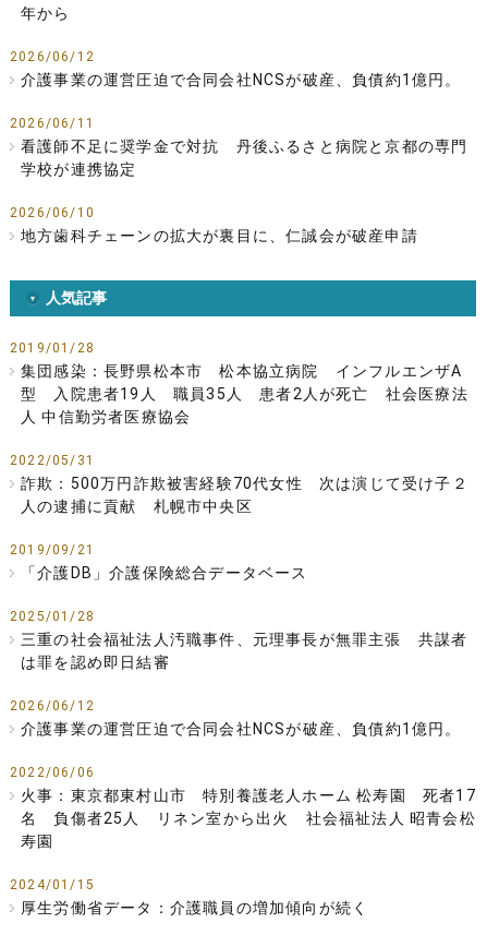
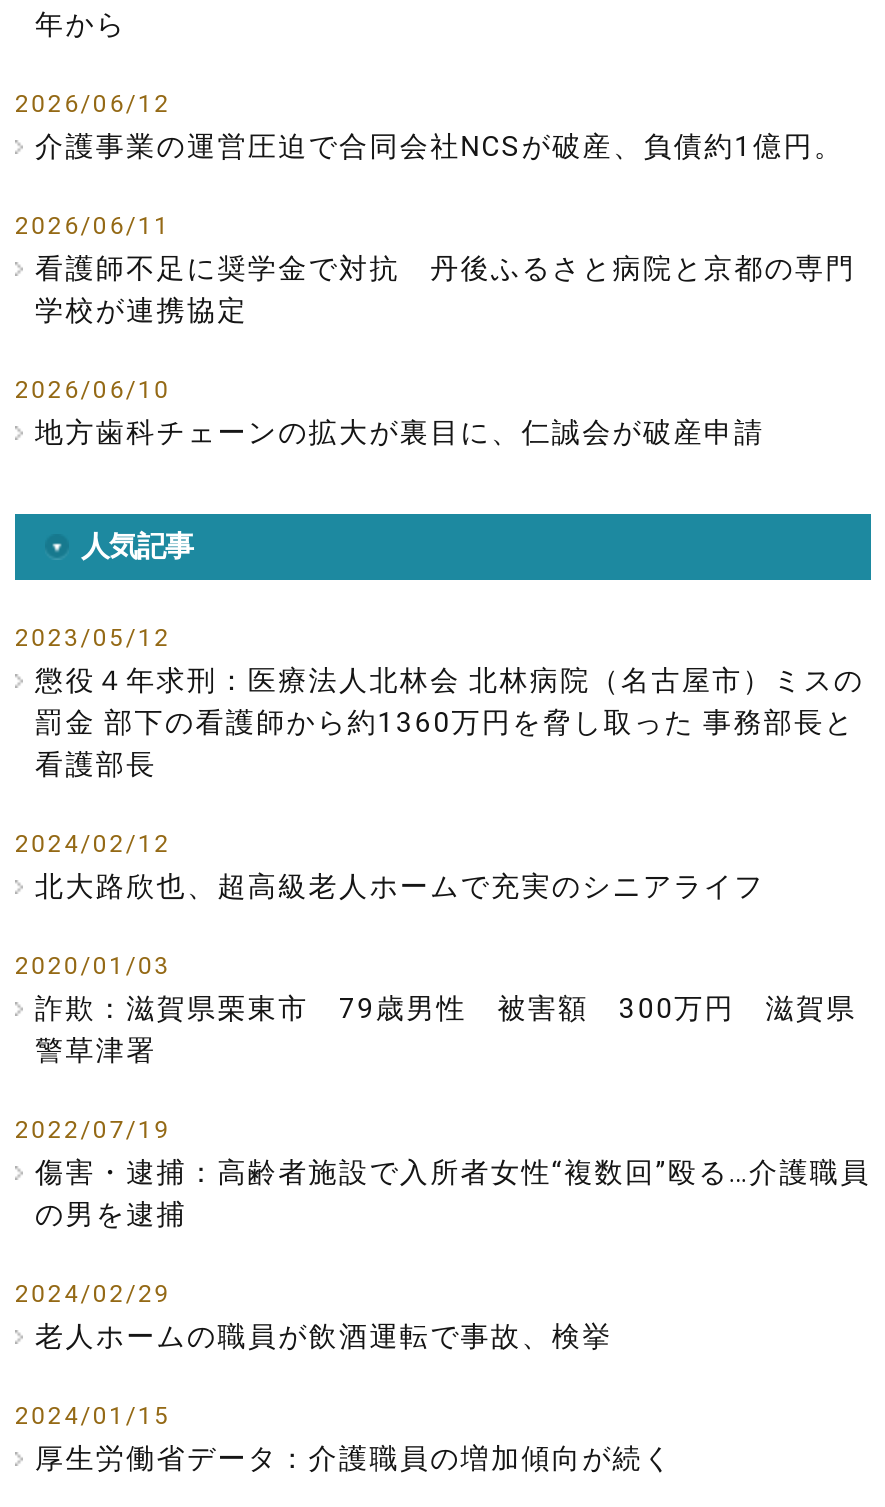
- 2019/01/28
- 集団感染：長野県松本市 松本協立病院 インフルエンザA
- 型 入院患者19人 職員35人 患者2人が死亡 社会医療法
- 人 中信勤労者医療協会
- 2022/05/31
- 詐欺：500万円詐欺被害経験70代女性 次は演じて受け子２
- 人の逮捕に貢献 札幌市中央区
- 2019/09/21
- 「介護DB」介護保険総合データベース
- 2025/01/28
- 三重の社会福祉法人汚職事件、元理事長が無罪主張 共謀者
- は罪を認め即日結審
- 2026/06/12
- 介護事業の運営圧迫で合同会社NCSが破産、負債約1億円。
- 2022/06/06
- 火事：東京都東村山市 特別養護老人ホーム 松寿園 死者17
- 名 負傷者25人 リネン室から出火 社会福祉法人 昭青会松
- 寿園
+ 2023/05/12
+ 懲役４年求刑：医療法人北林会 北林病院（名古屋市）ミスの
+ 罰金 部下の看護師から約1360万円を脅し取った 事務部長と
+ 看護部長
+ 2024/02/12
+ 北大路欣也、超高級老人ホームで充実のシニアライフ
+ 2020/01/03
+ 詐欺：滋賀県栗東市 79歳男性 被害額 300万円 滋賀県
+ 警草津署
+ 2022/07/19
+ 傷害・逮捕：高齢者施設で入所者女性“複数回”殴る…介護職員
+ の男を逮捕
+ 2024/02/29
+ 老人ホームの職員が飲酒運転で事故、検挙
